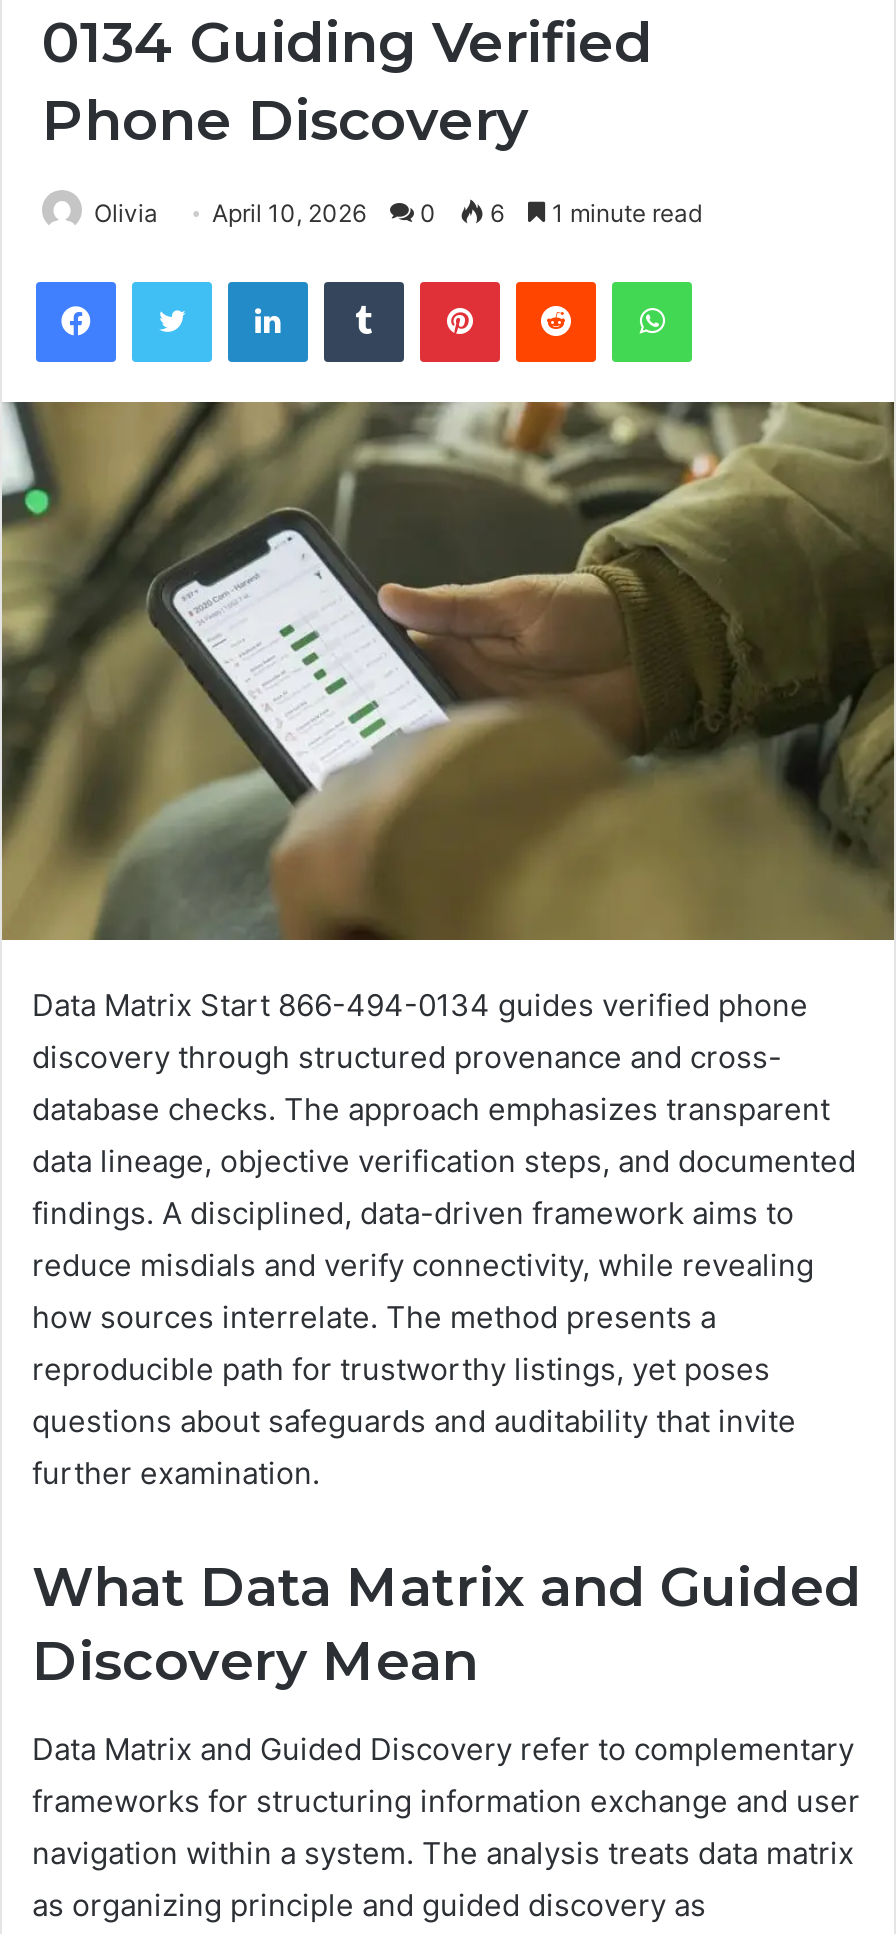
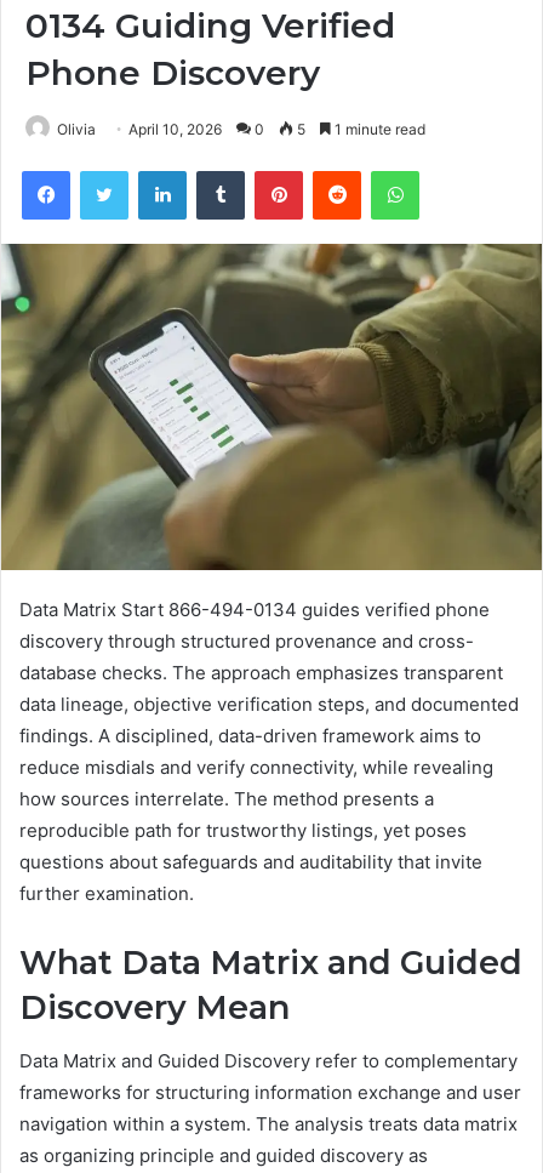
- Olivia April 10, 2026 0 6 1 minute read
+ Olivia April 10, 2026 0 5 1 minute read
